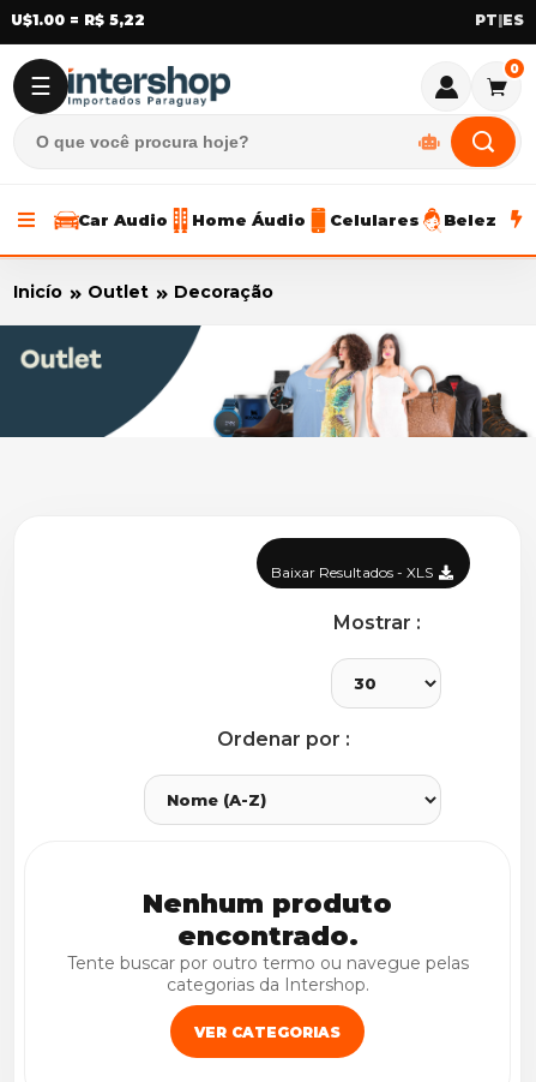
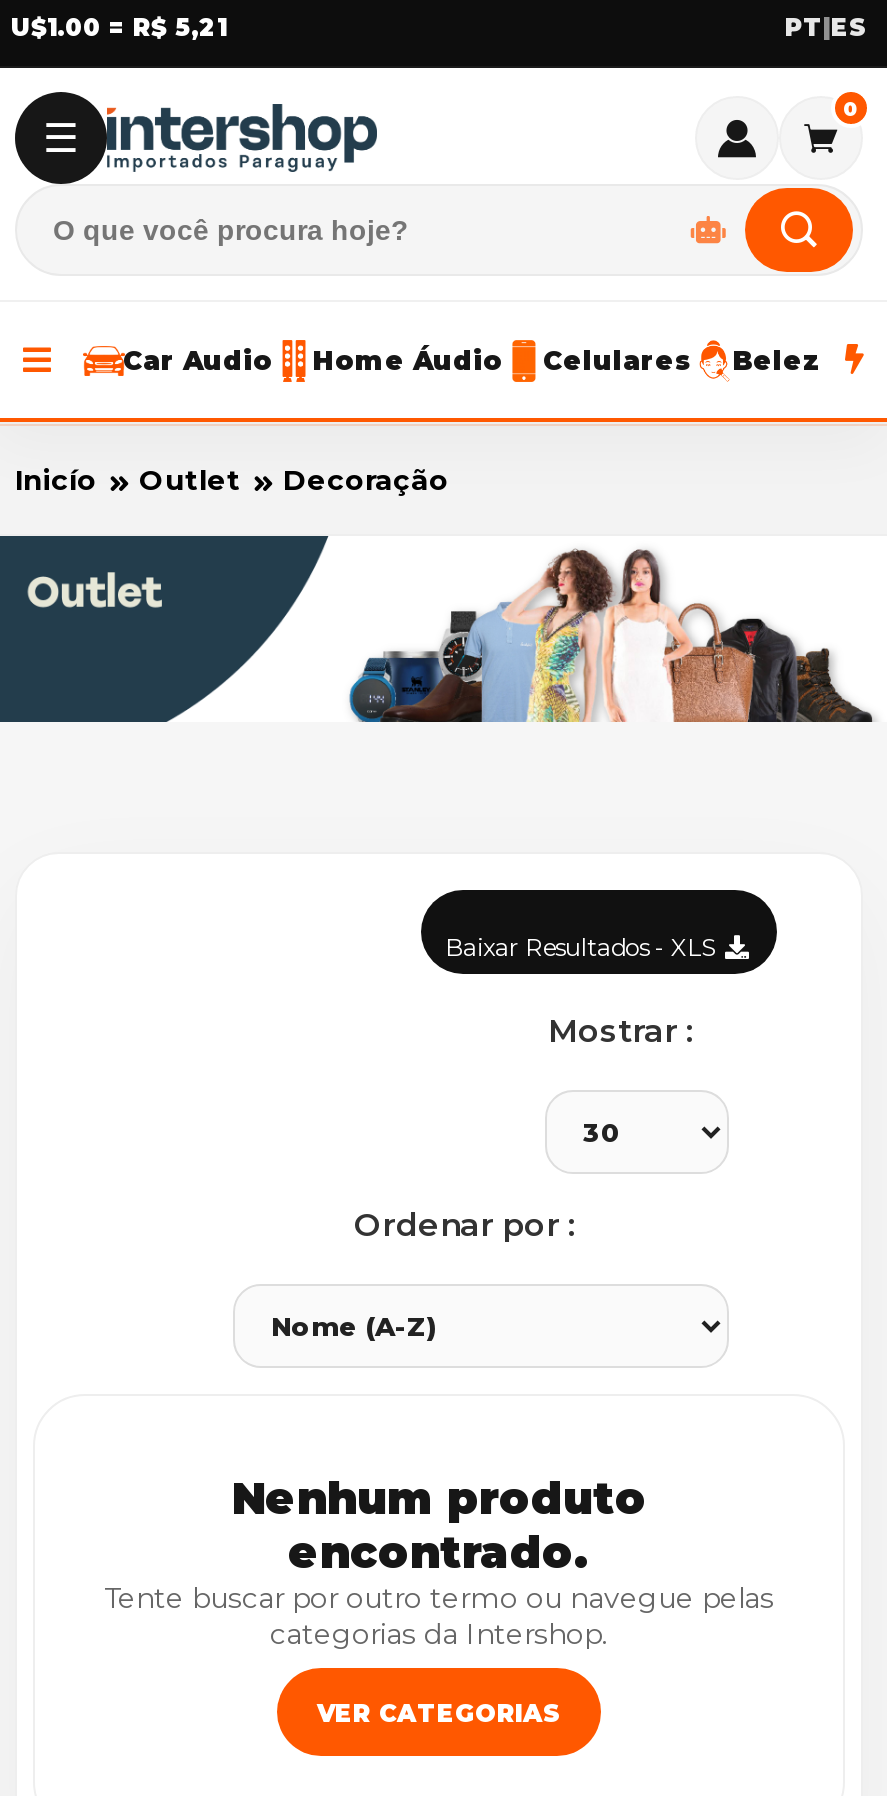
- U$1.00 = R$ 5,22
+ U$1.00 = R$ 5,21
